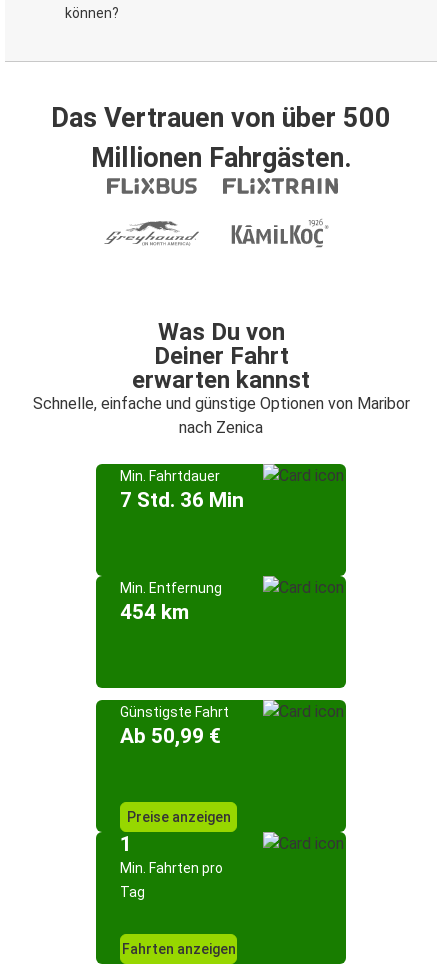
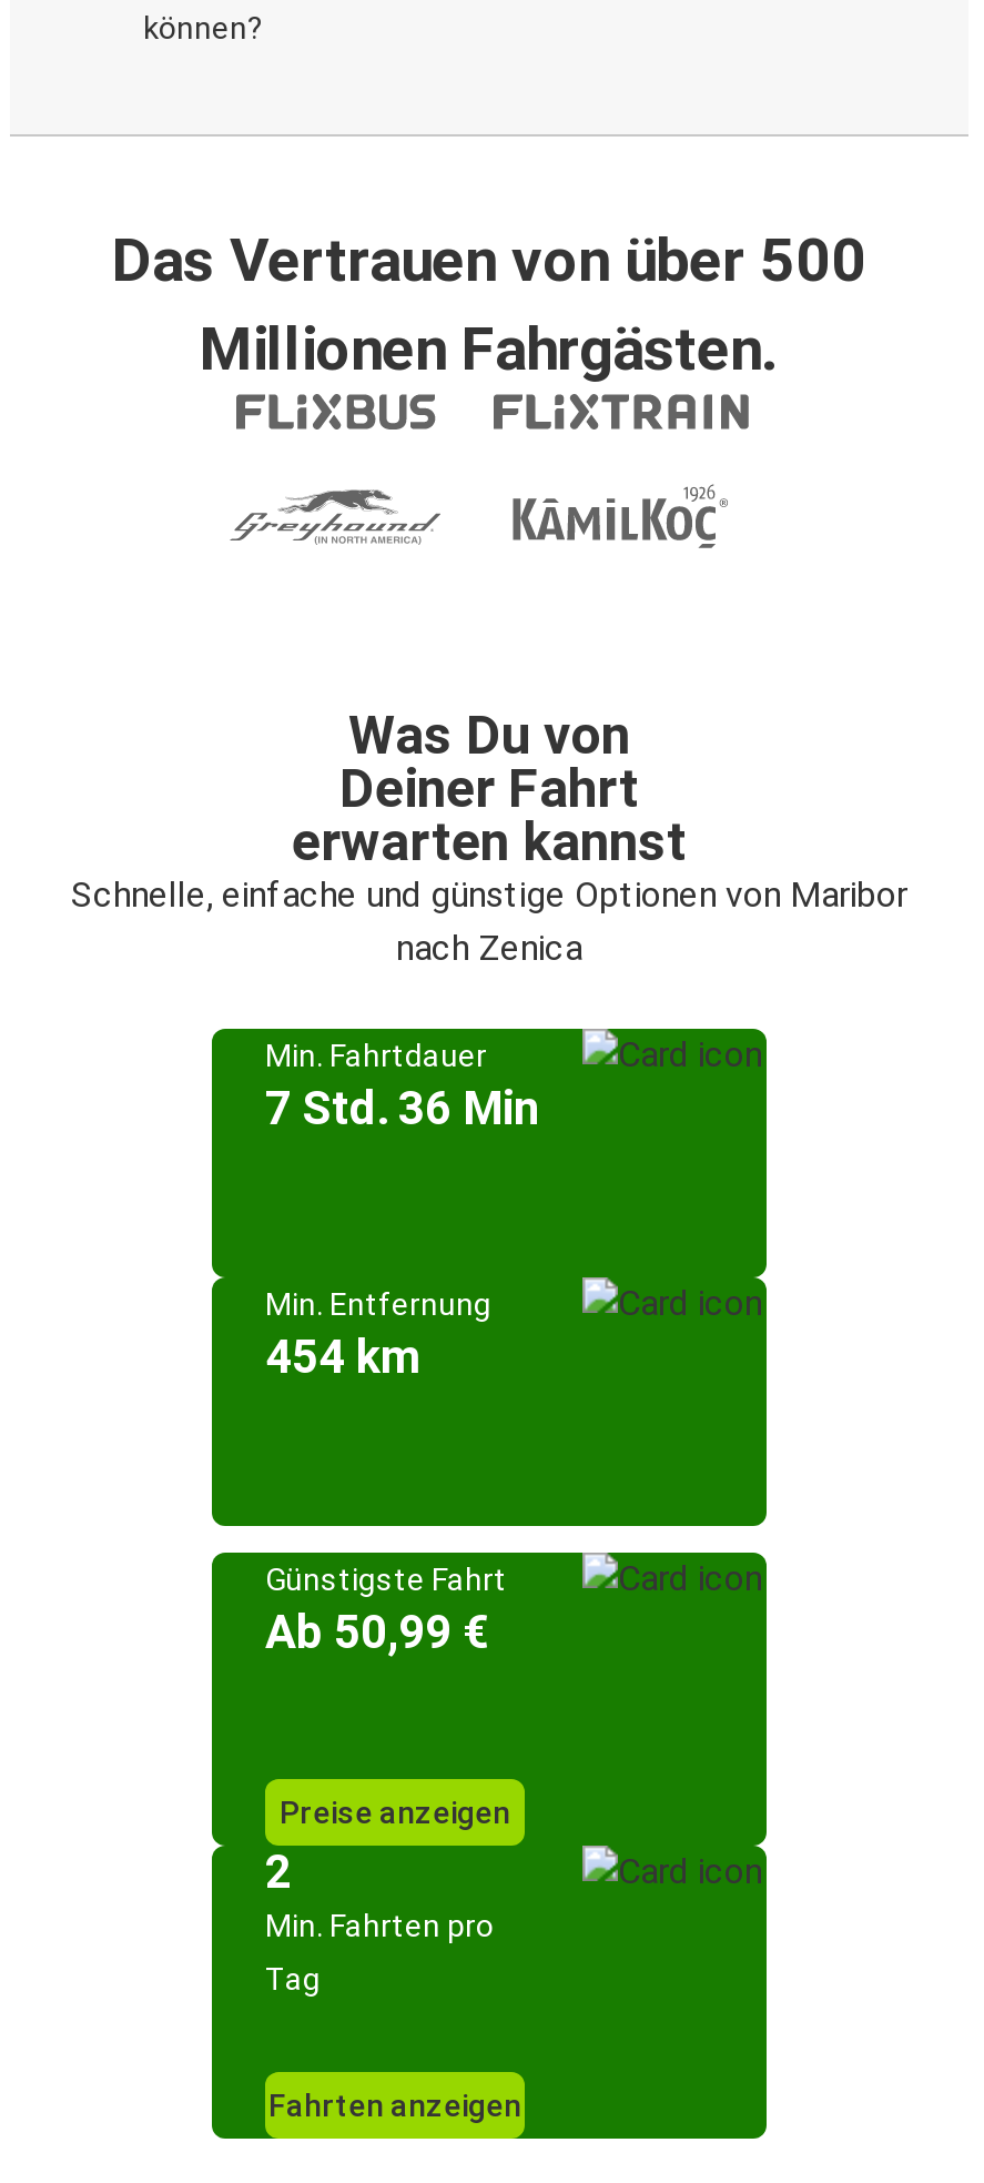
- 1
+ 2
